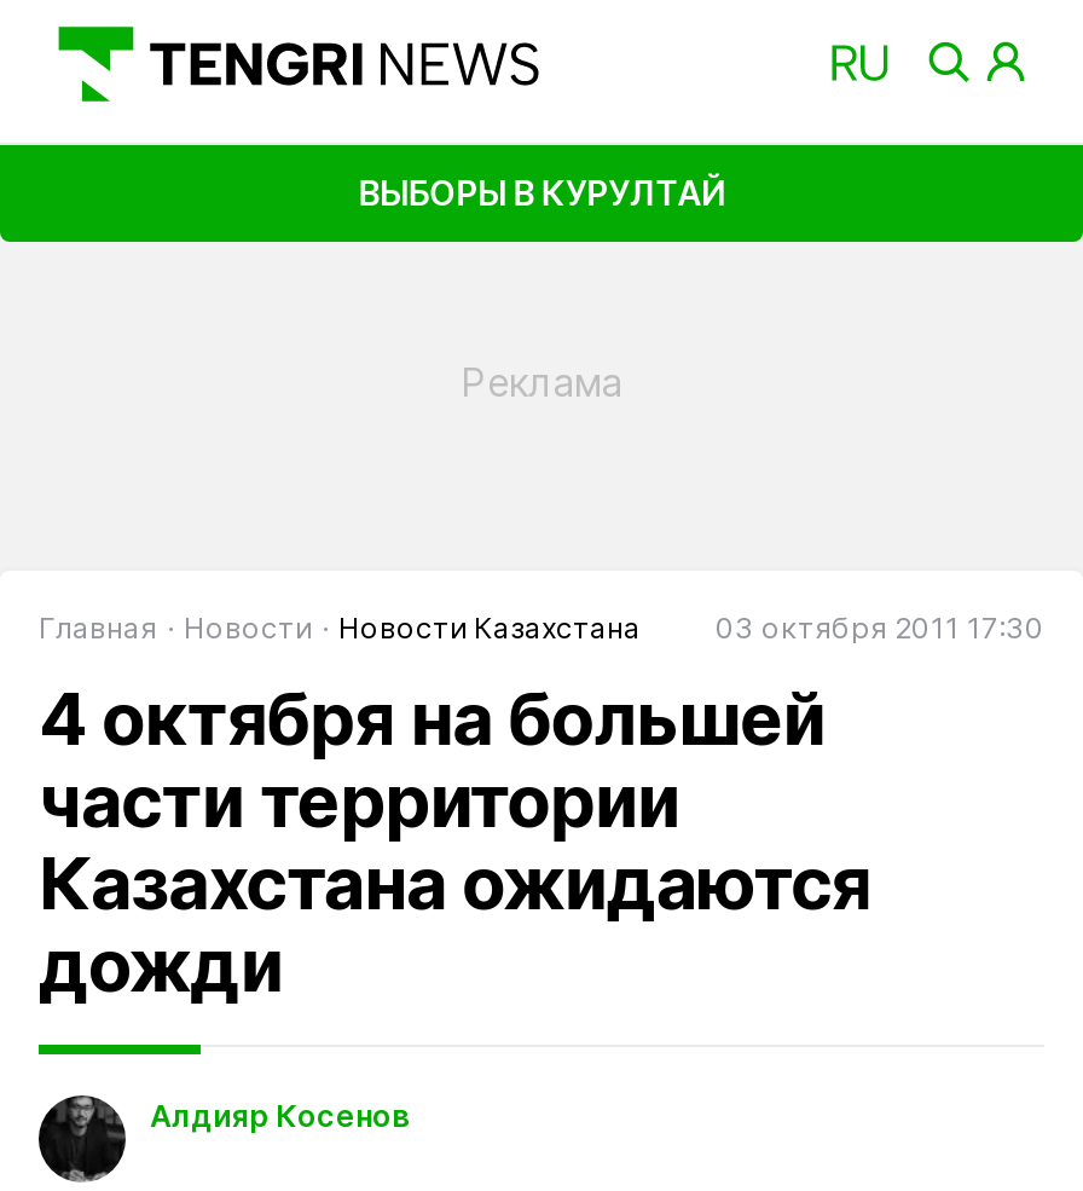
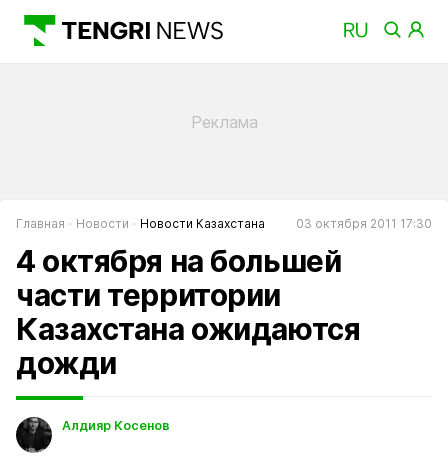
- ВЫБОРЫ В КУРУЛТАЙ
